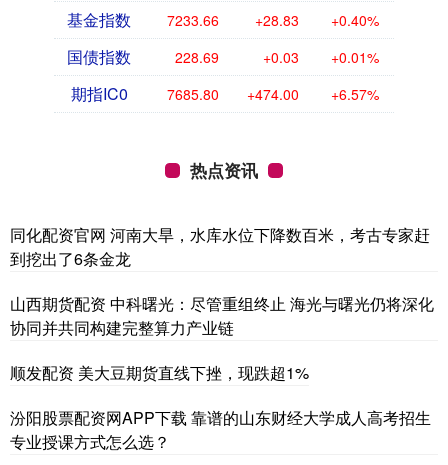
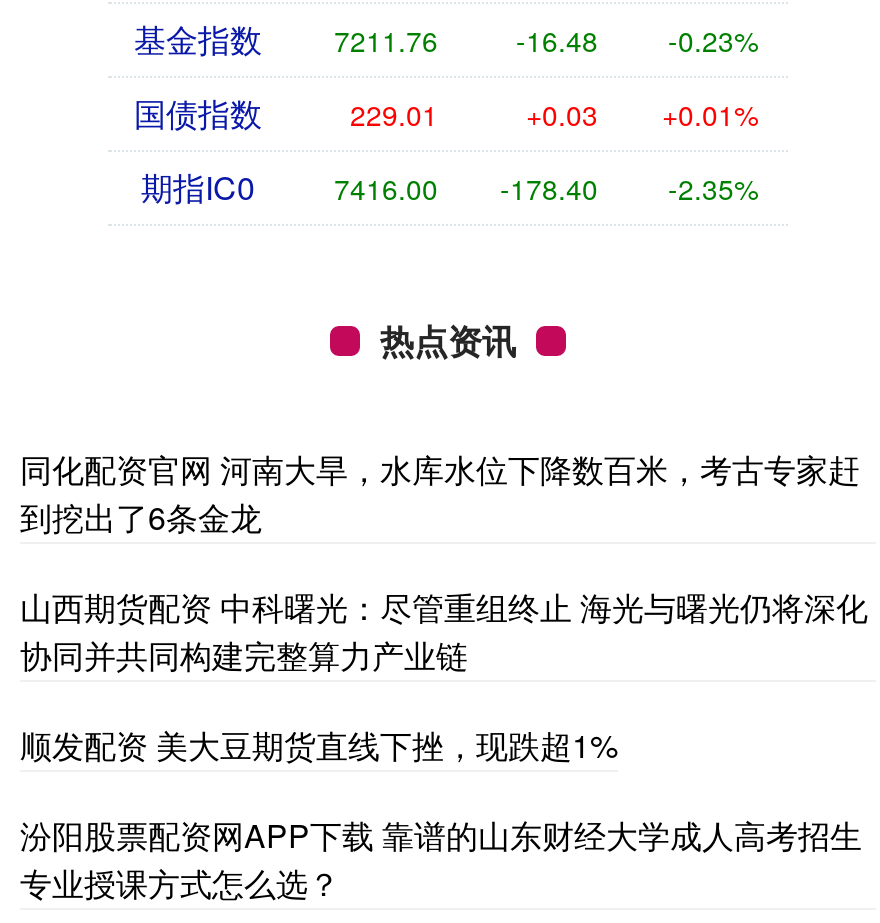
- 7233.66
+ 7211.76

- +28.83
+ -16.48

- +0.40%
+ -0.23%

- 228.69
+ 229.01

- 7685.80
+ 7416.00

- +474.00
+ -178.40

- +6.57%
+ -2.35%
